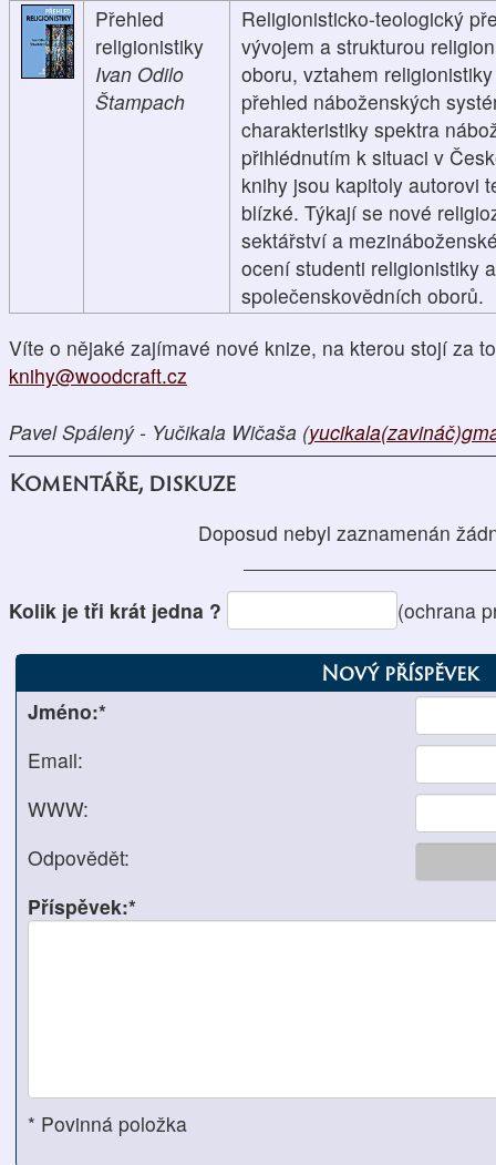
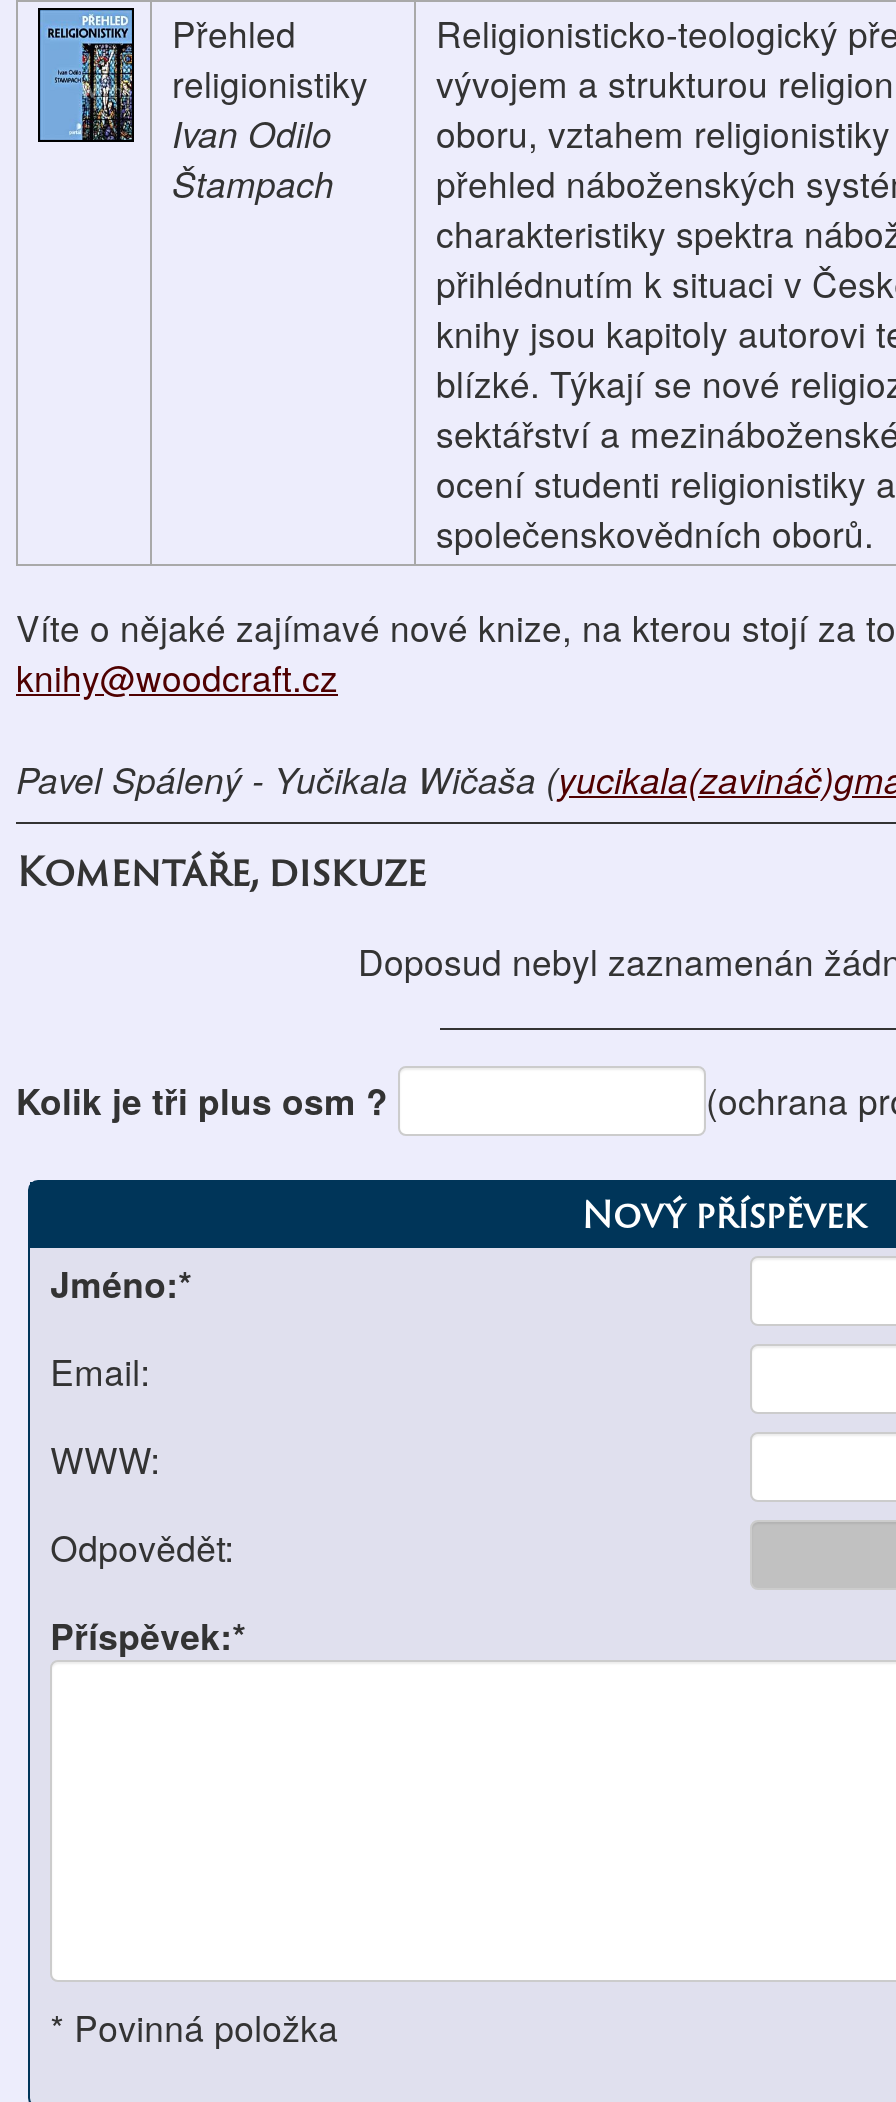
- Kolik je tři krát jedna ?
+ Kolik je tři plus osm ?
